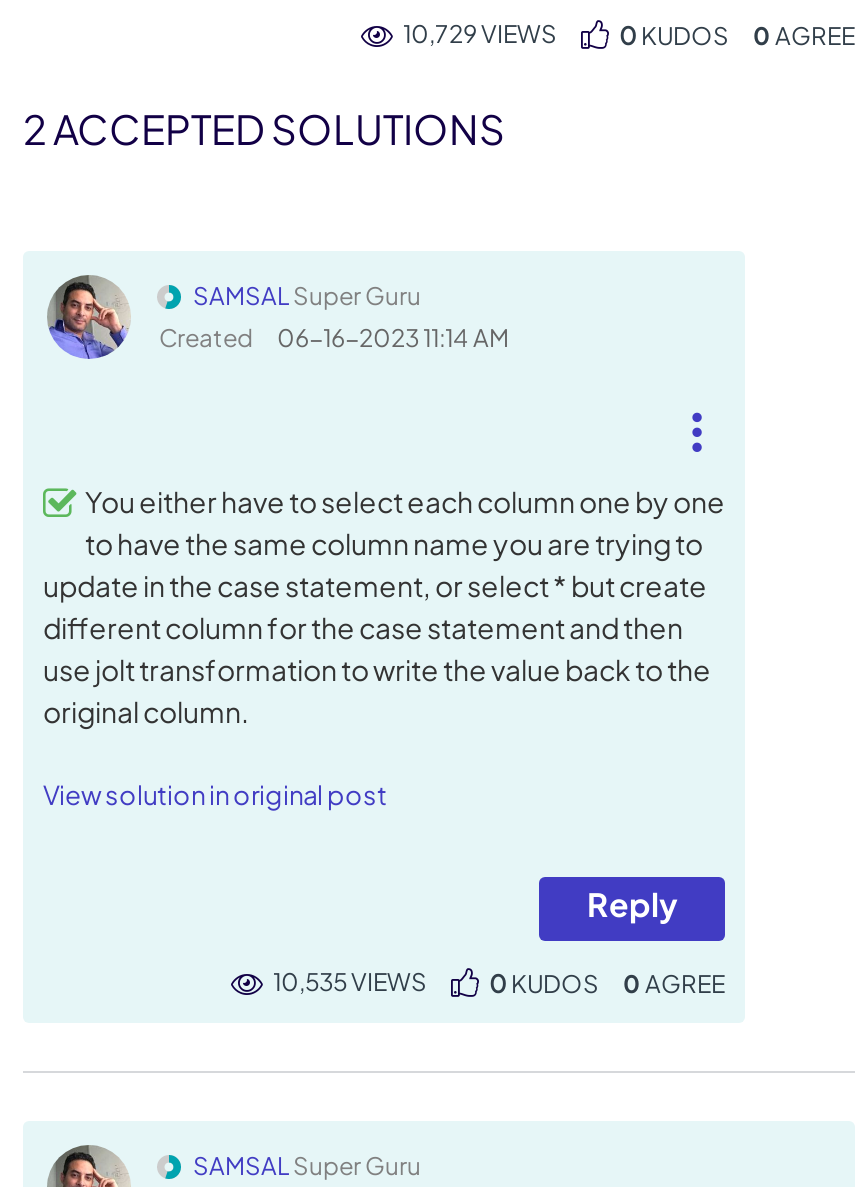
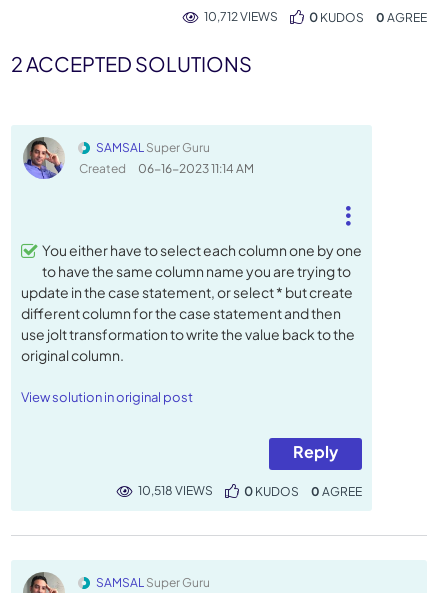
- 10,729 VIEWS
+ 10,712 VIEWS

- 10,535 VIEWS
+ 10,518 VIEWS
